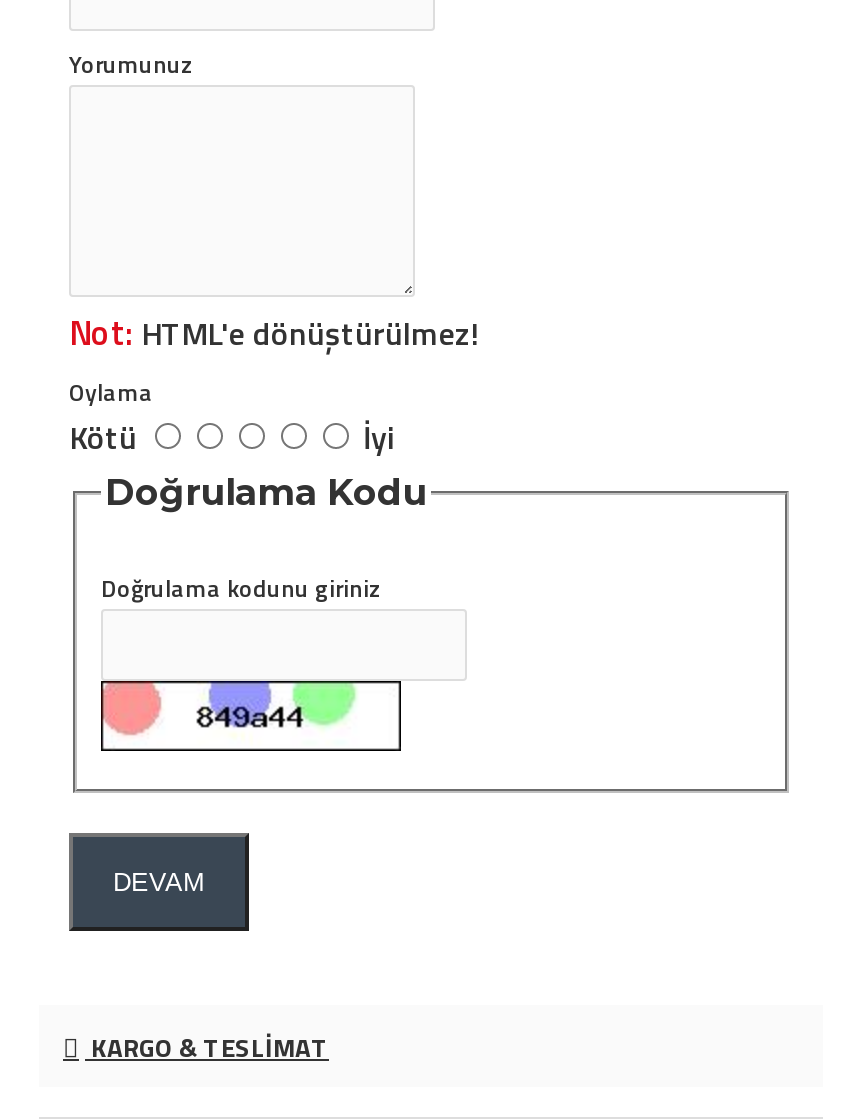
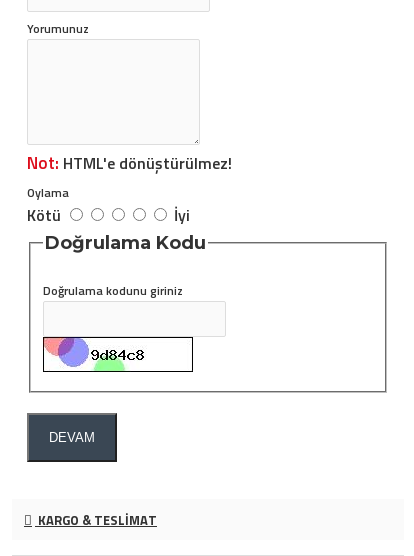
- [image]
+ [image]
